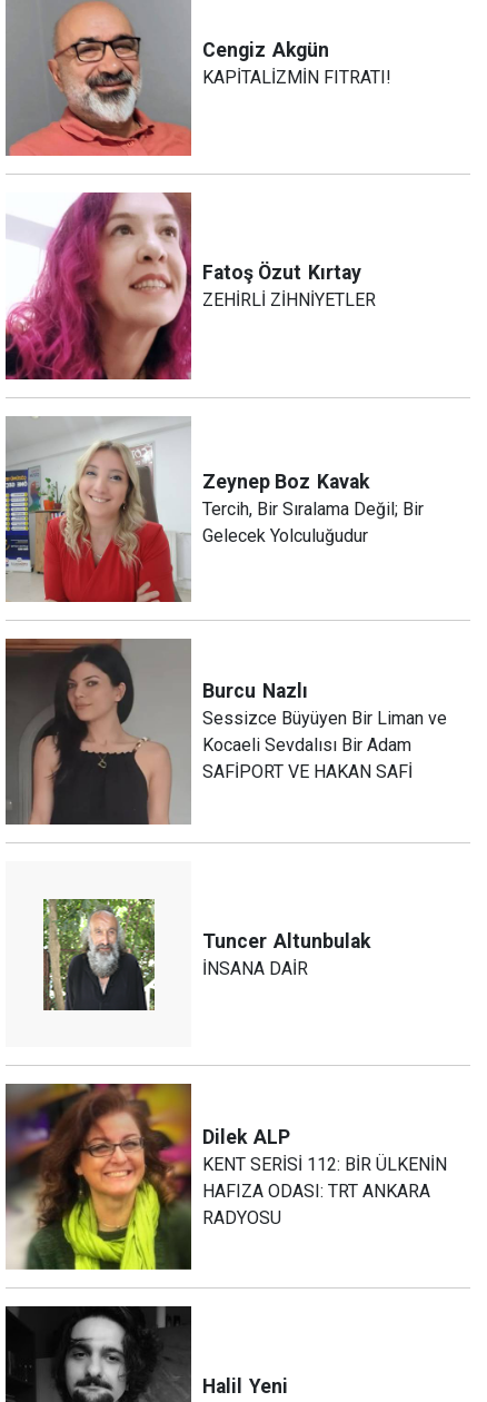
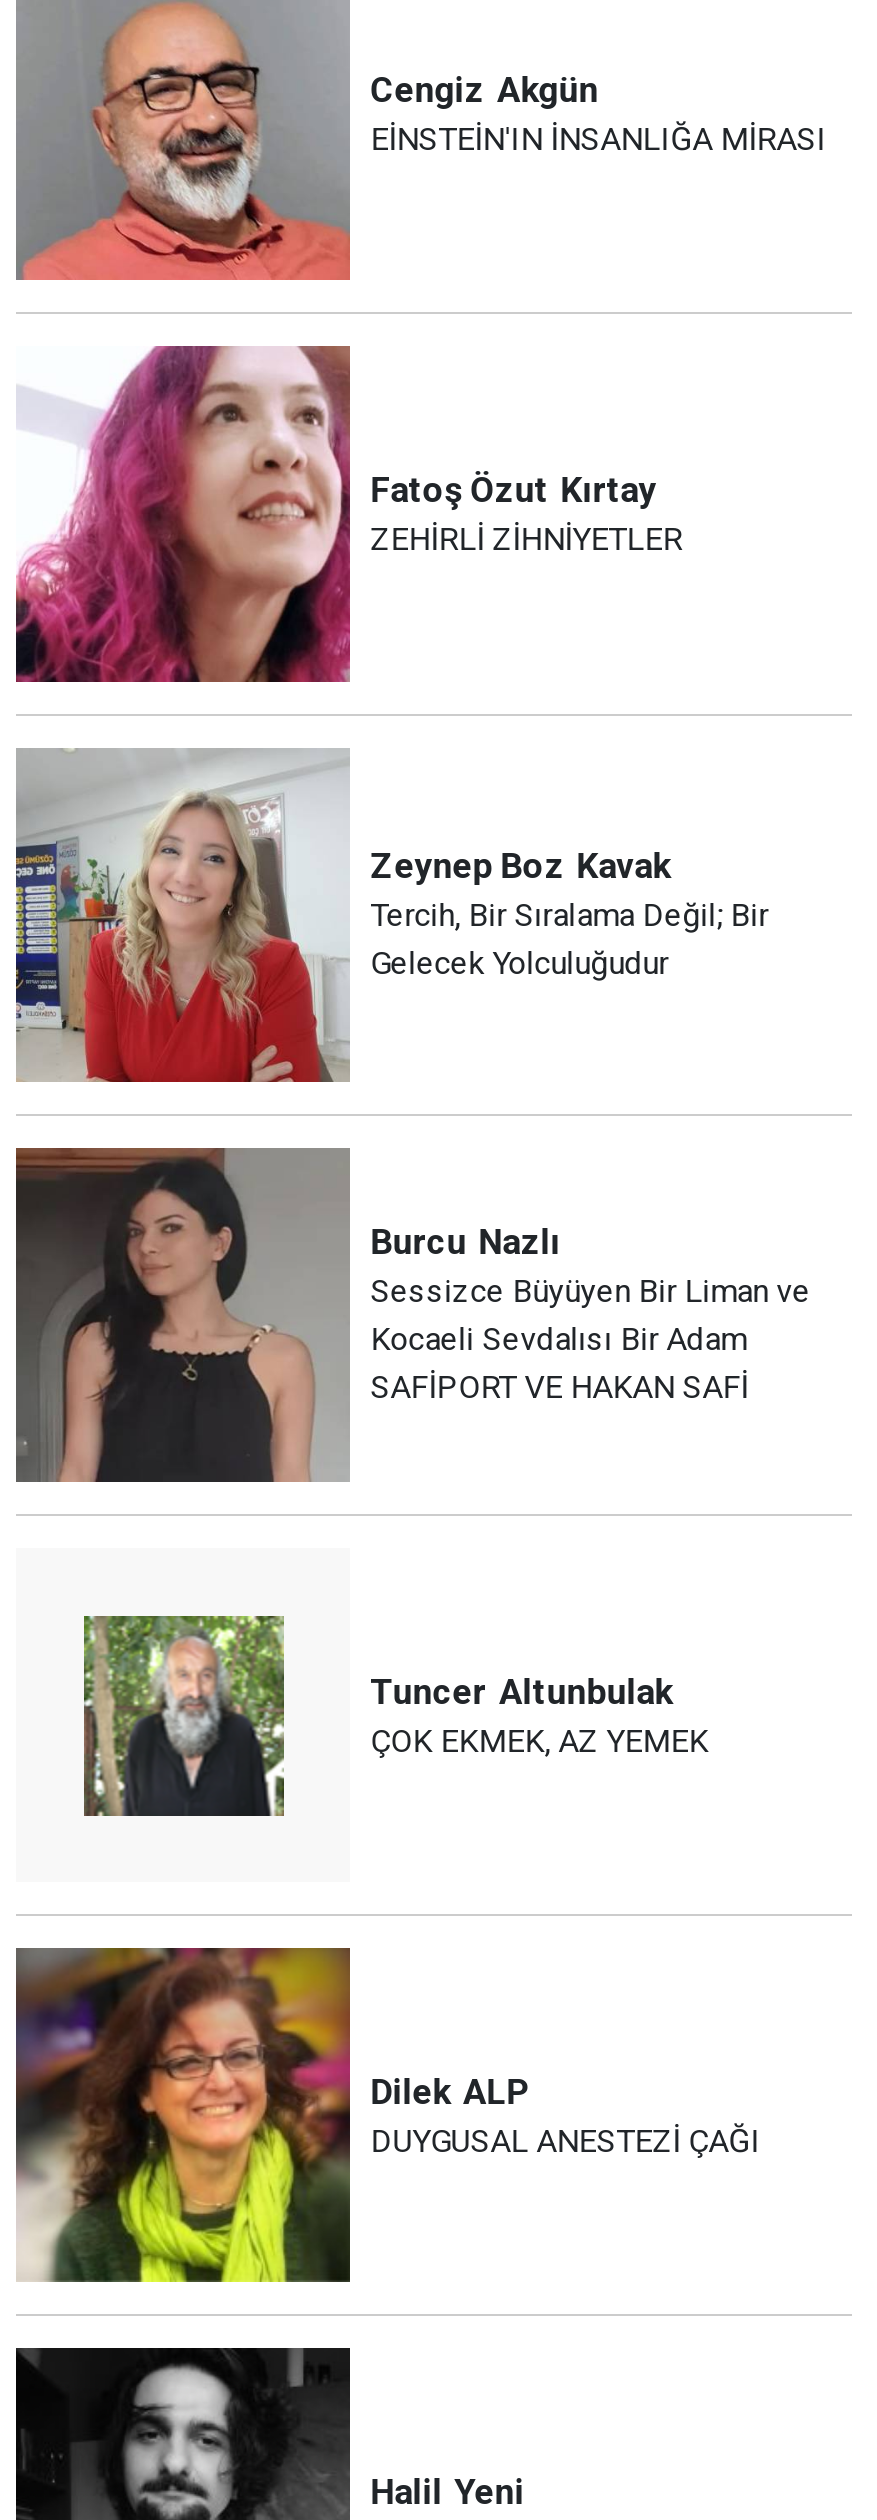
- KAPİTALİZMİN FITRATI!
+ EİNSTEİN'IN İNSANLIĞA MİRASI

- İNSANA DAİR
+ ÇOK EKMEK, AZ YEMEK

moved down: Dilek ALP

- KENT SERİSİ 112: BİR ÜLKENİN
- HAFIZA ODASI: TRT ANKARA
- RADYOSU
+ DUYGUSAL ANESTEZİ ÇAĞI
